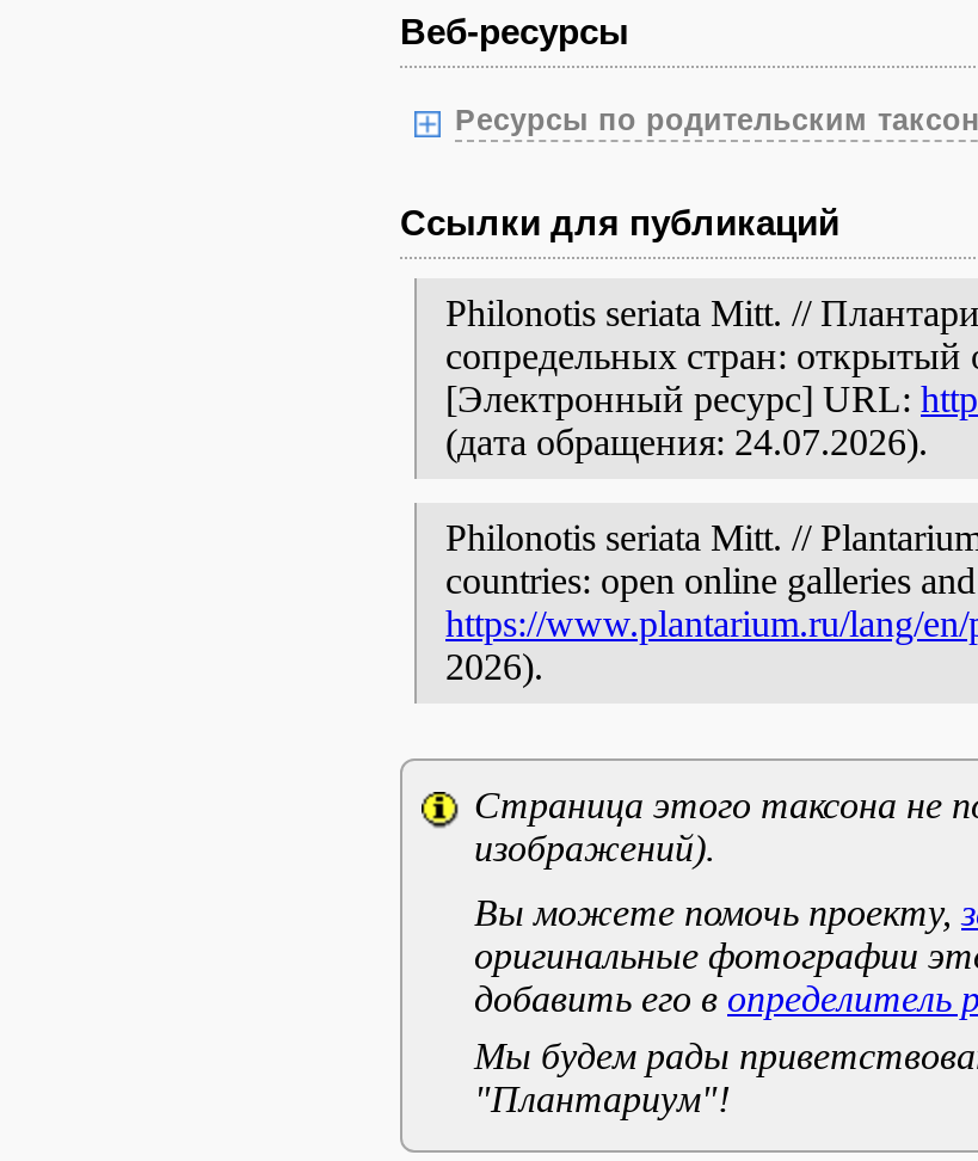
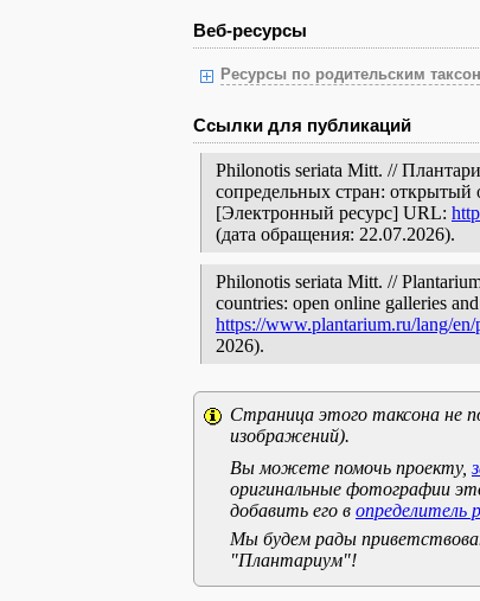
- (дата обращения: 24.07.2026).
+ (дата обращения: 22.07.2026).
